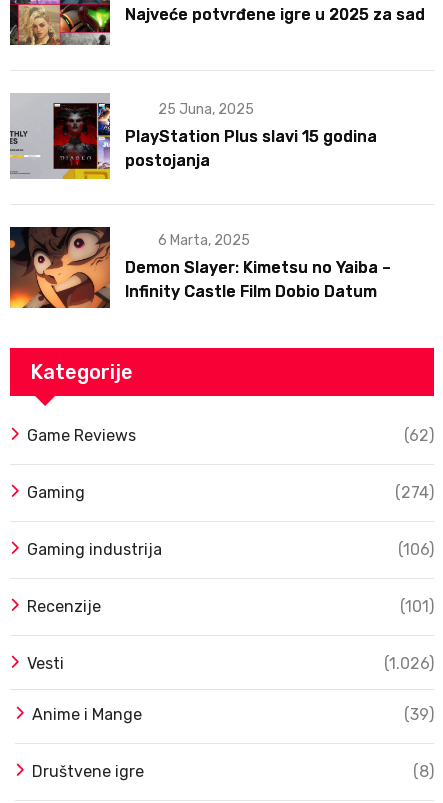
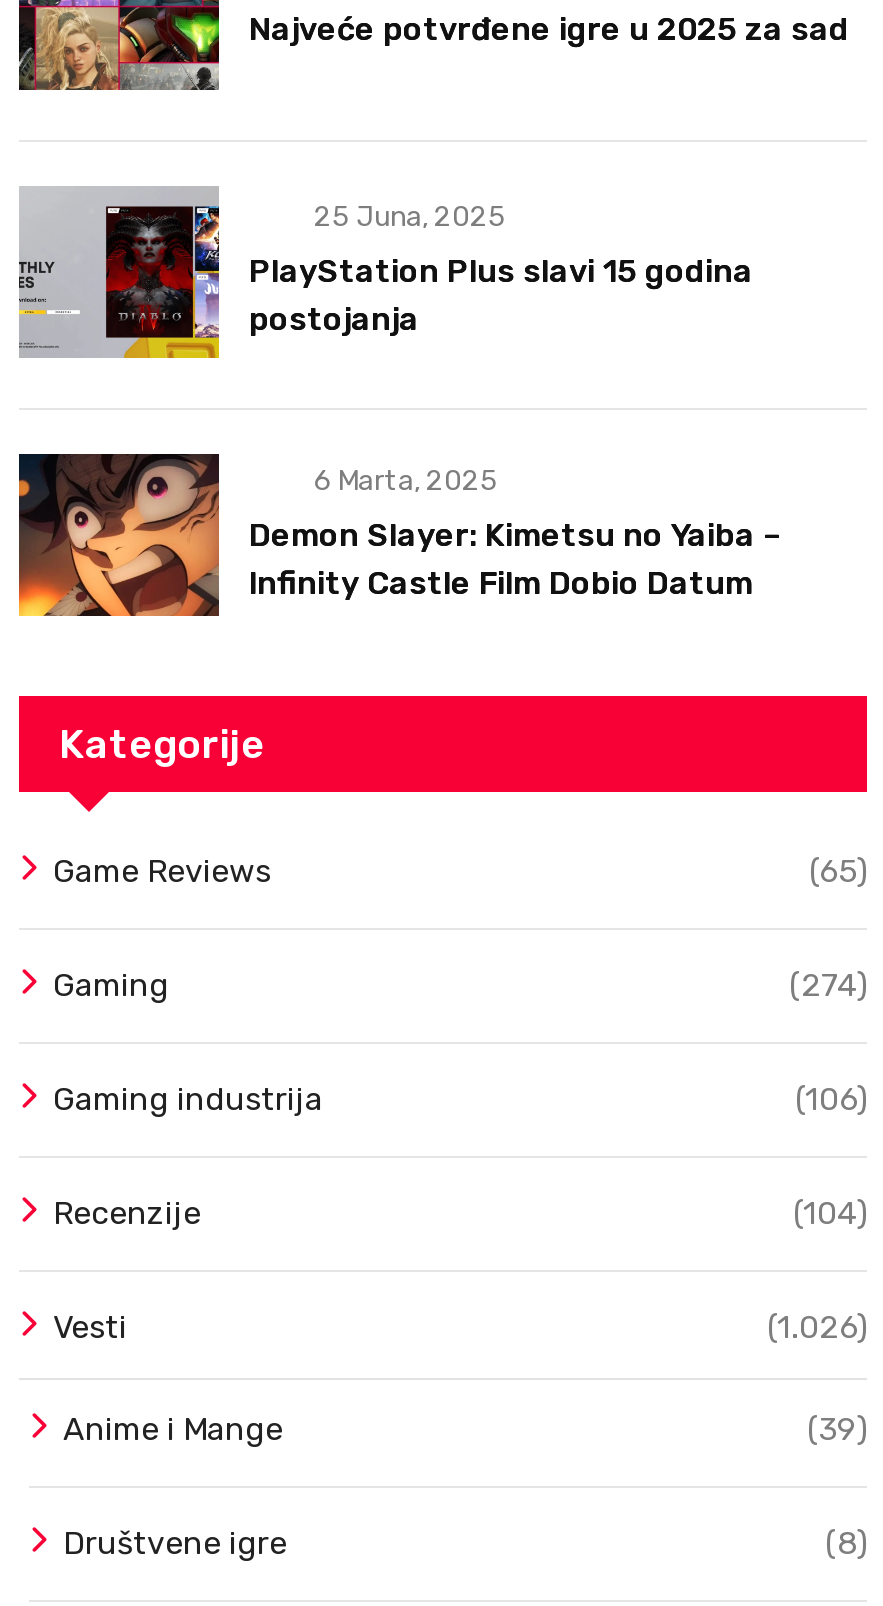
- (62)
+ (65)

- (101)
+ (104)
